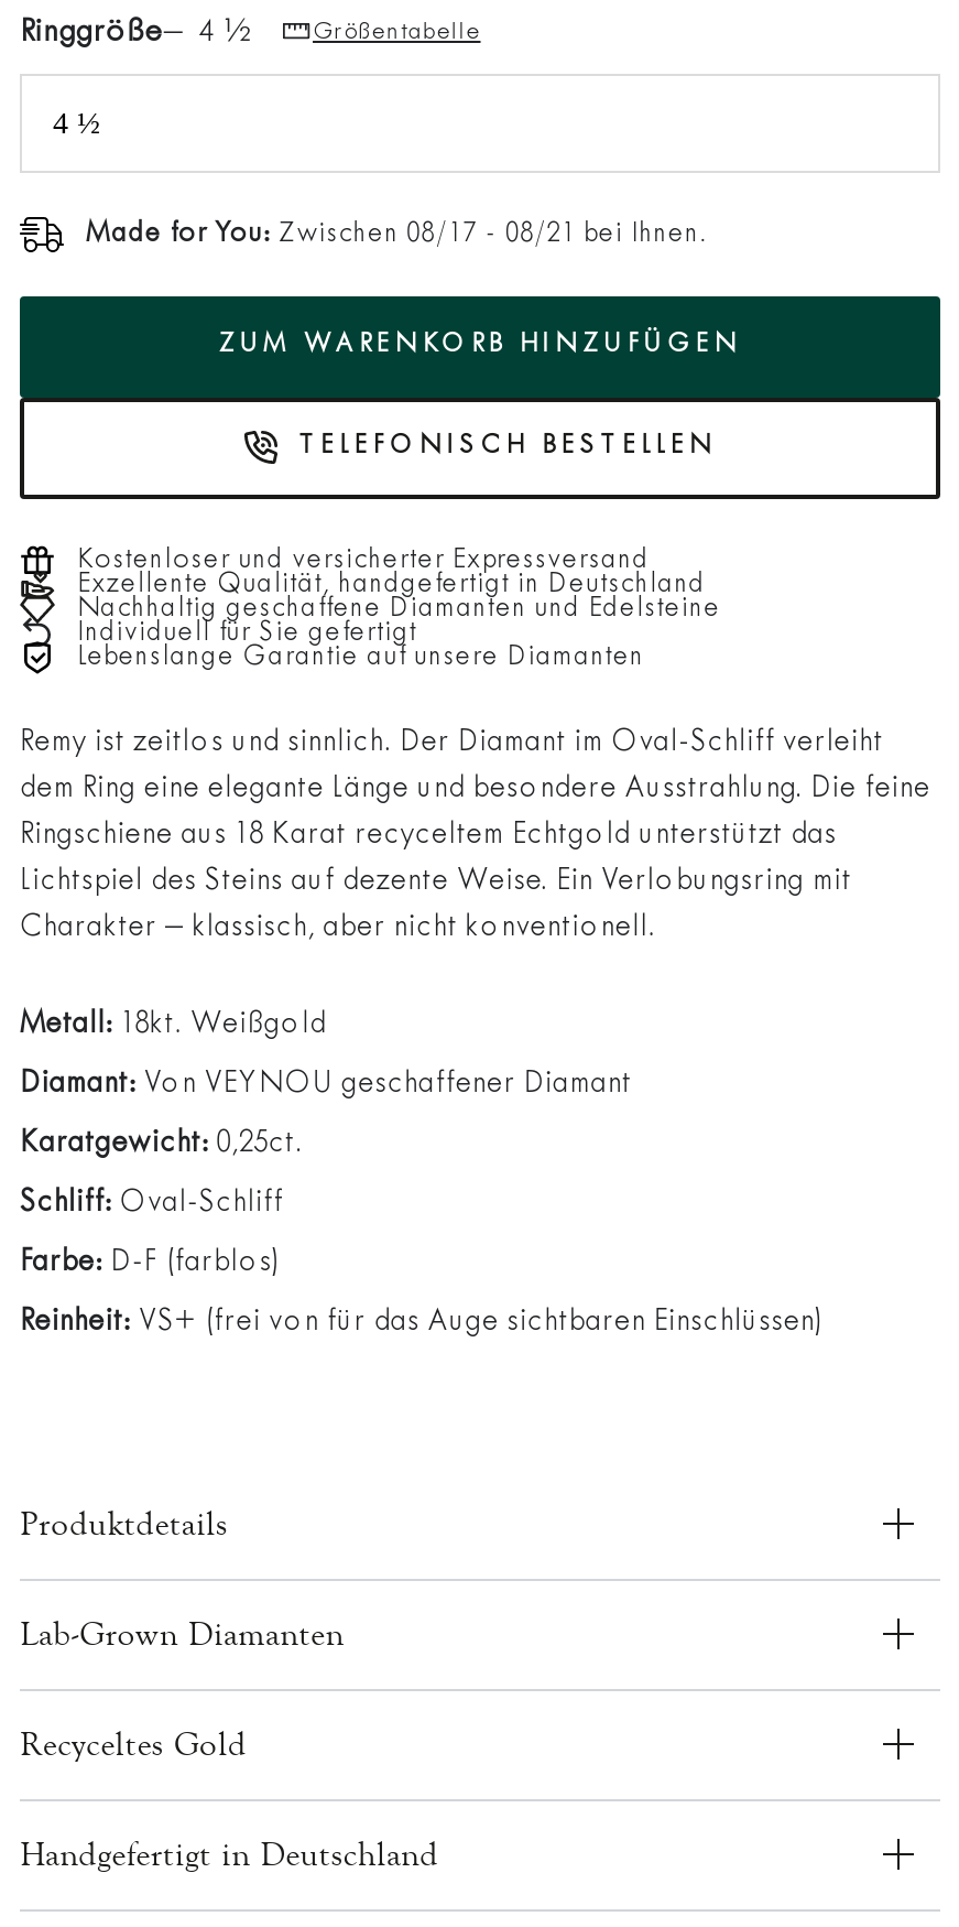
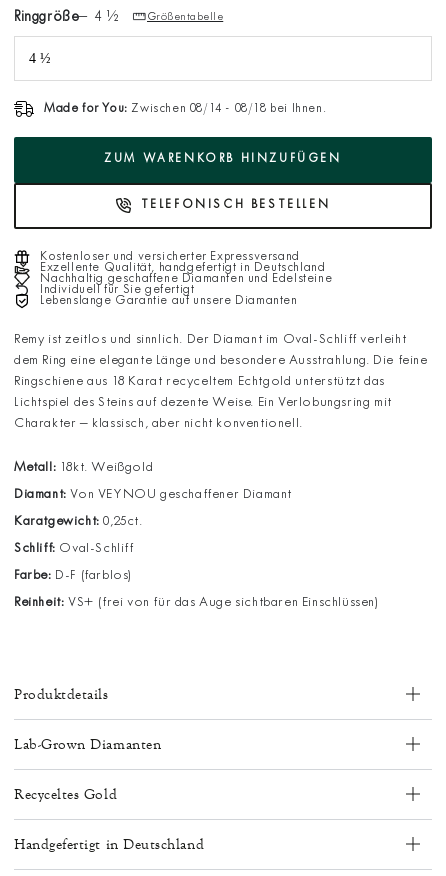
- Made for You: Zwischen 08/17 - 08/21 bei Ihnen.
+ Made for You: Zwischen 08/14 - 08/18 bei Ihnen.
